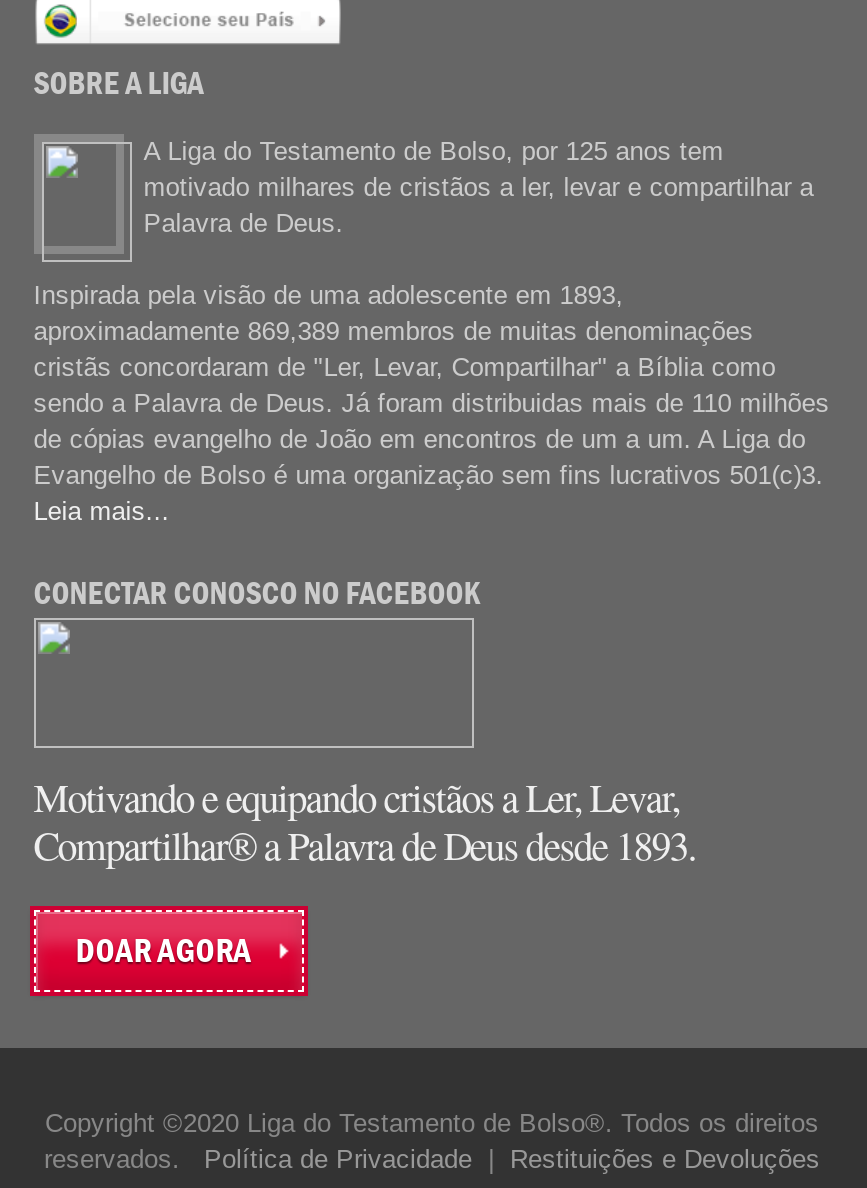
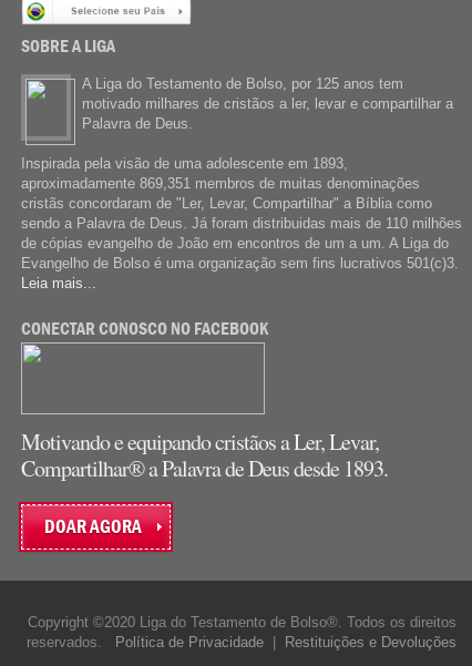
- aproximadamente 869,389 membros de muitas denominações
+ aproximadamente 869,351 membros de muitas denominações
